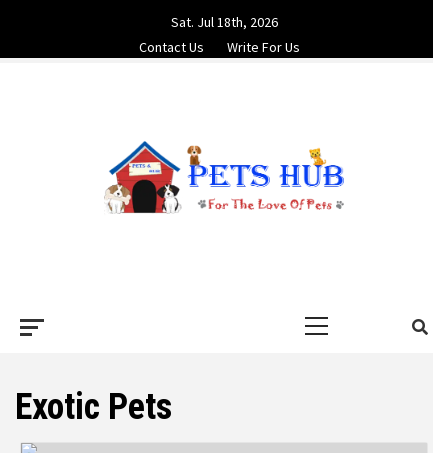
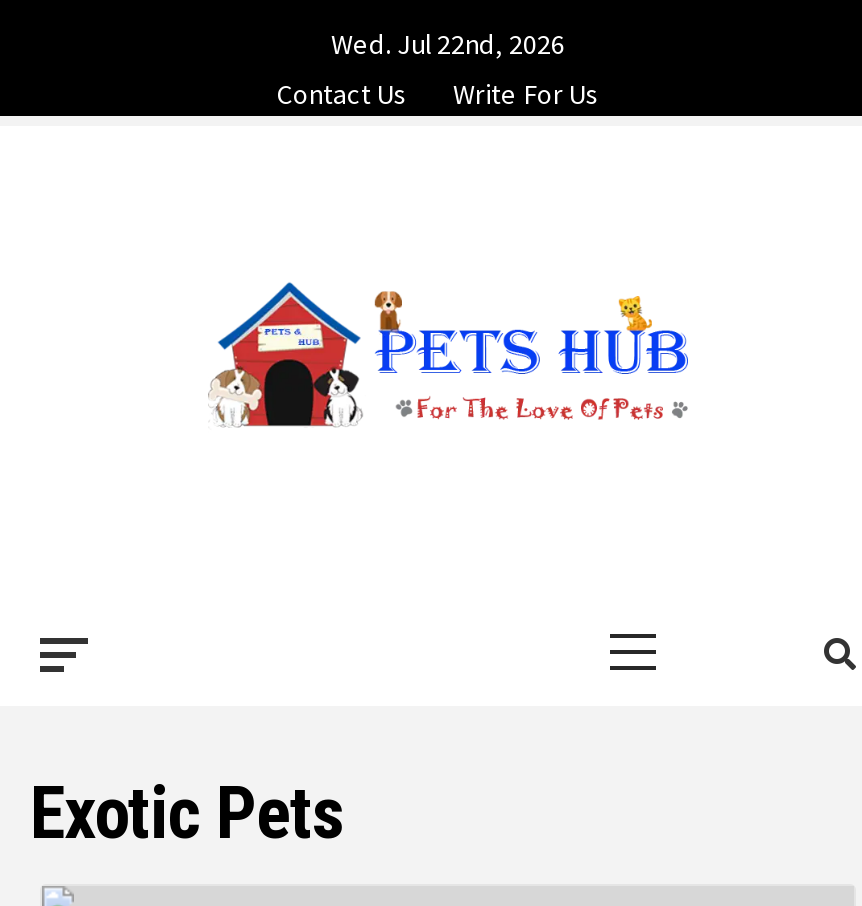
- Sat. Jul 18th, 2026
+ Wed. Jul 22nd, 2026
